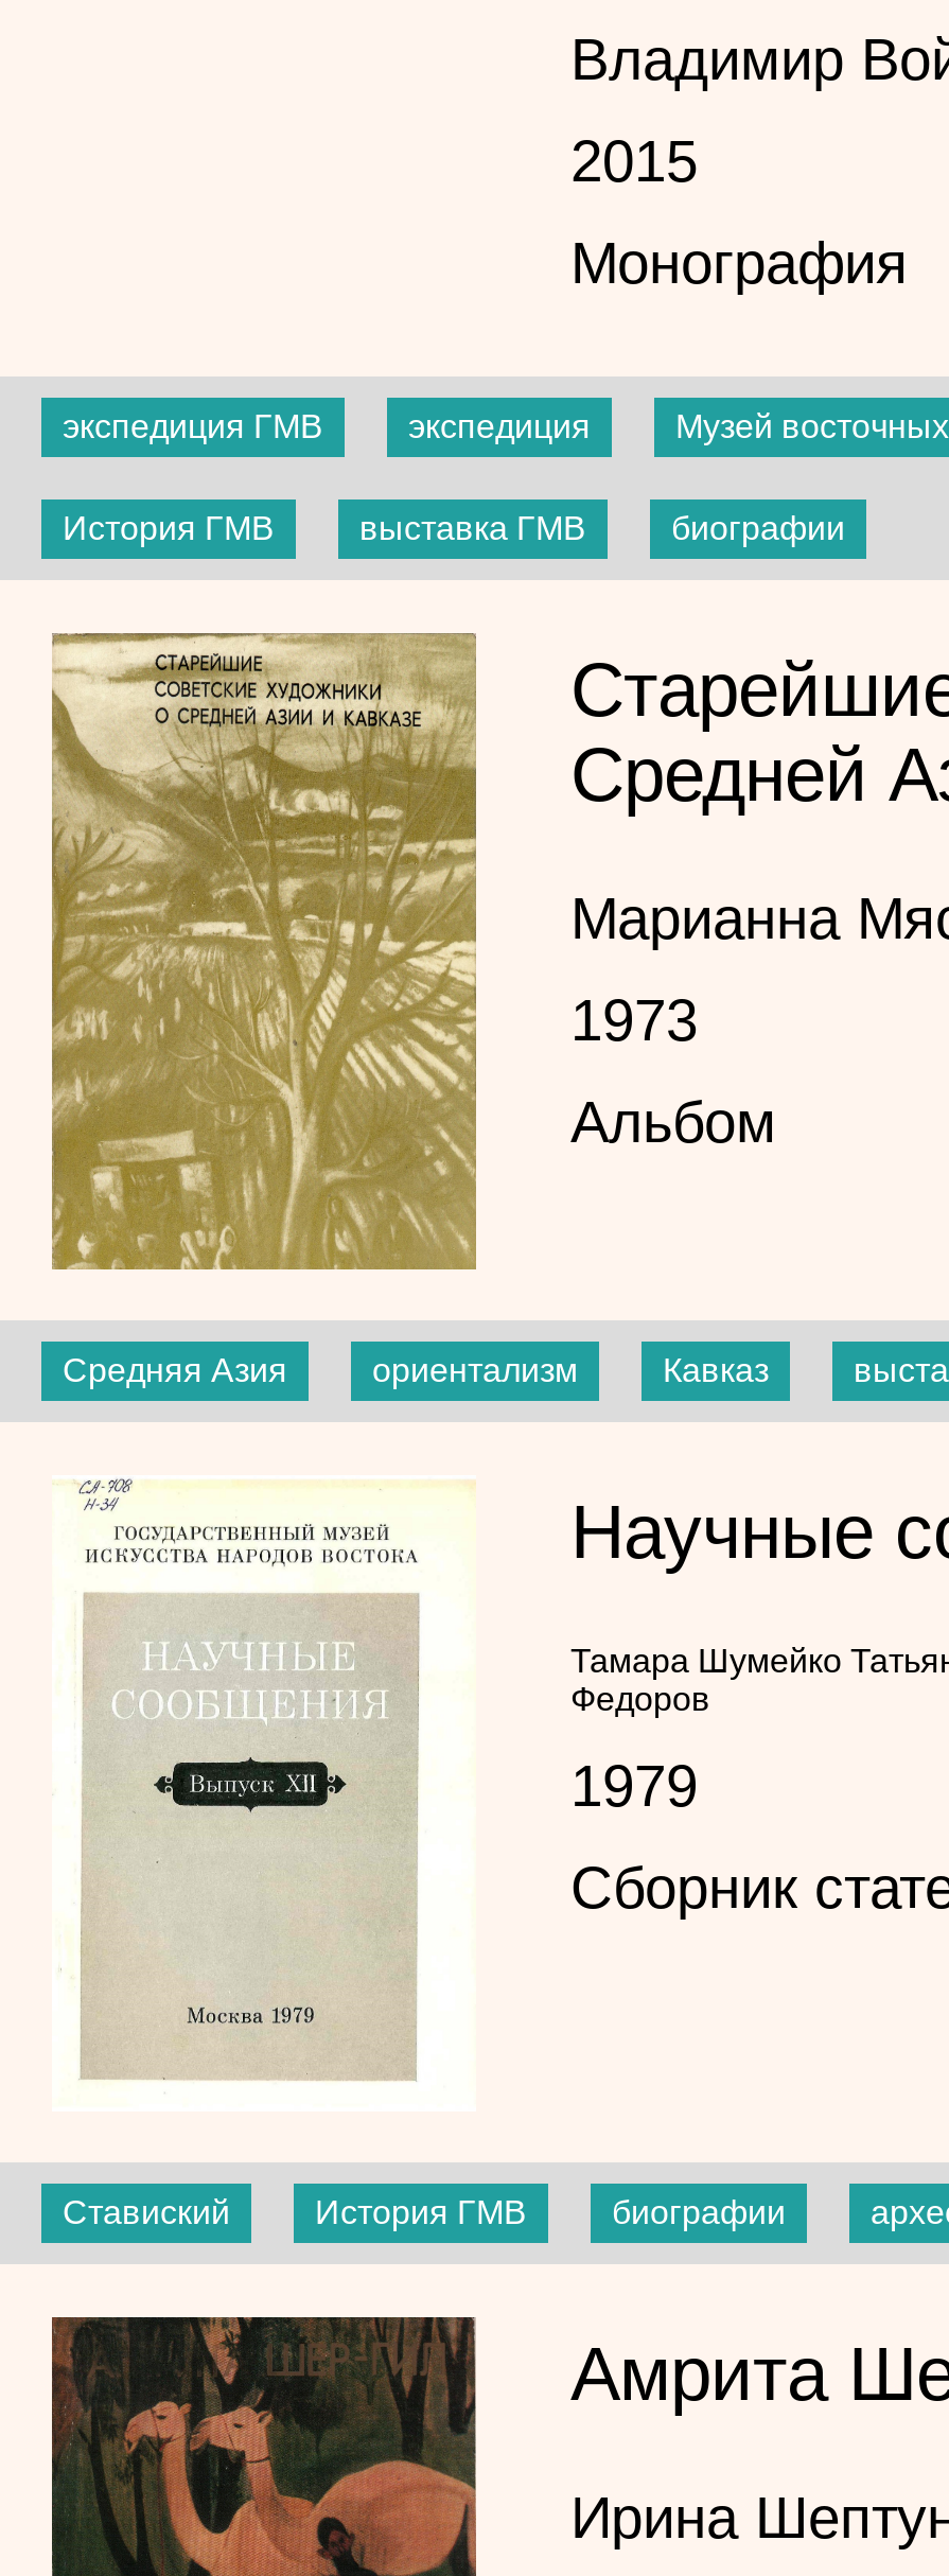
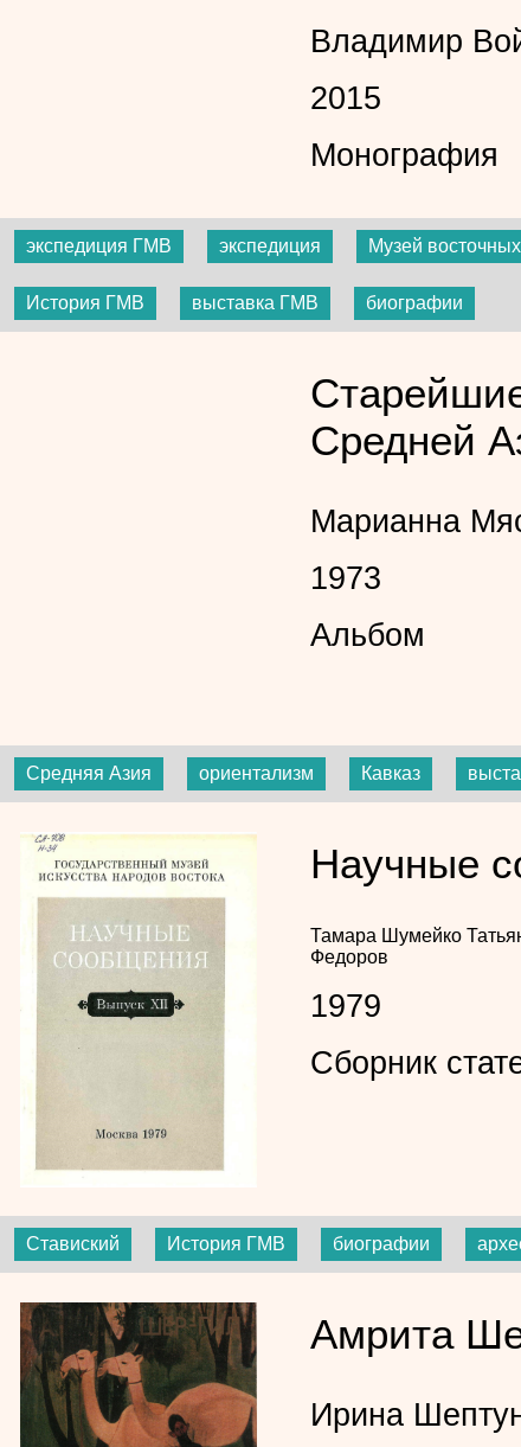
- [image]
